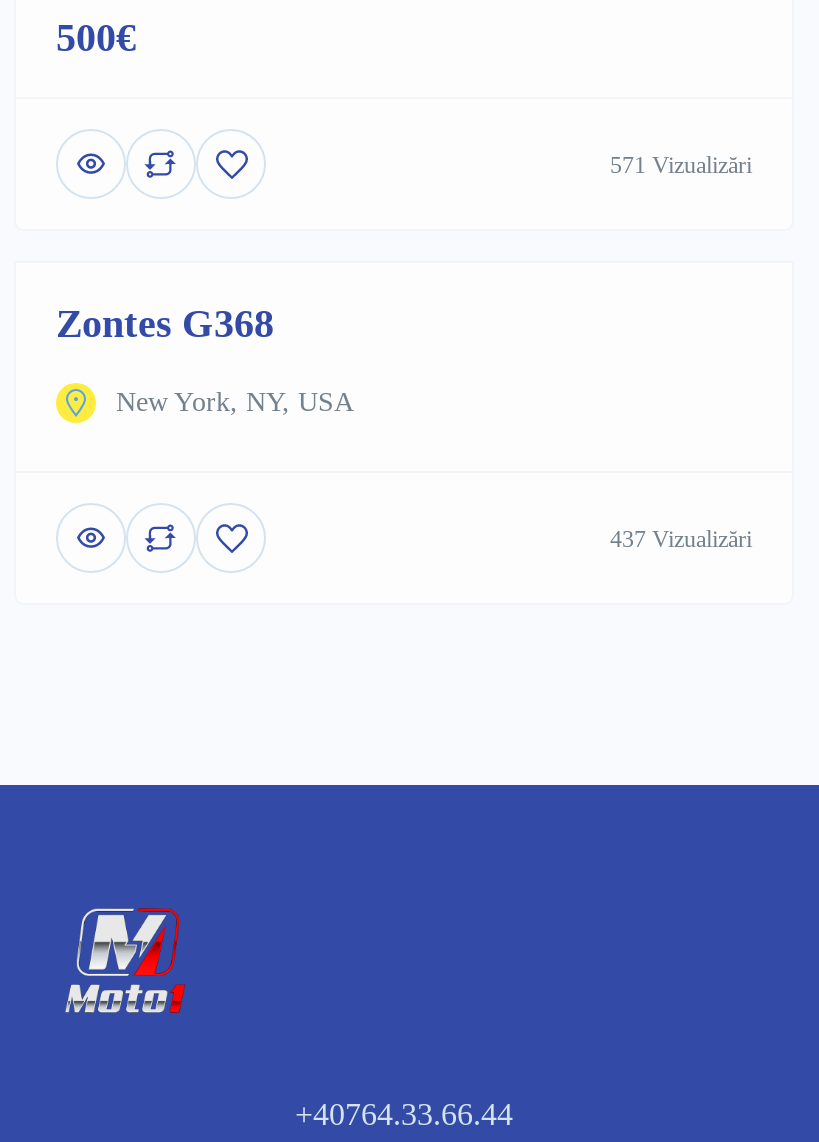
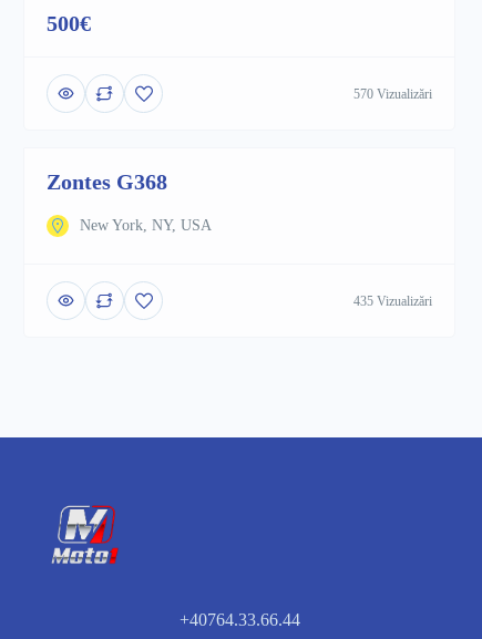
- 571 Vizualizări
+ 570 Vizualizări

- 437 Vizualizări
+ 435 Vizualizări
